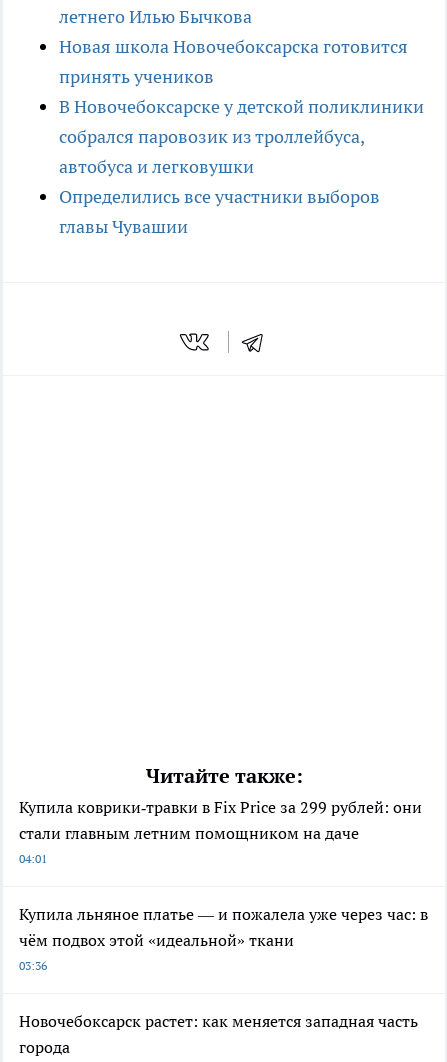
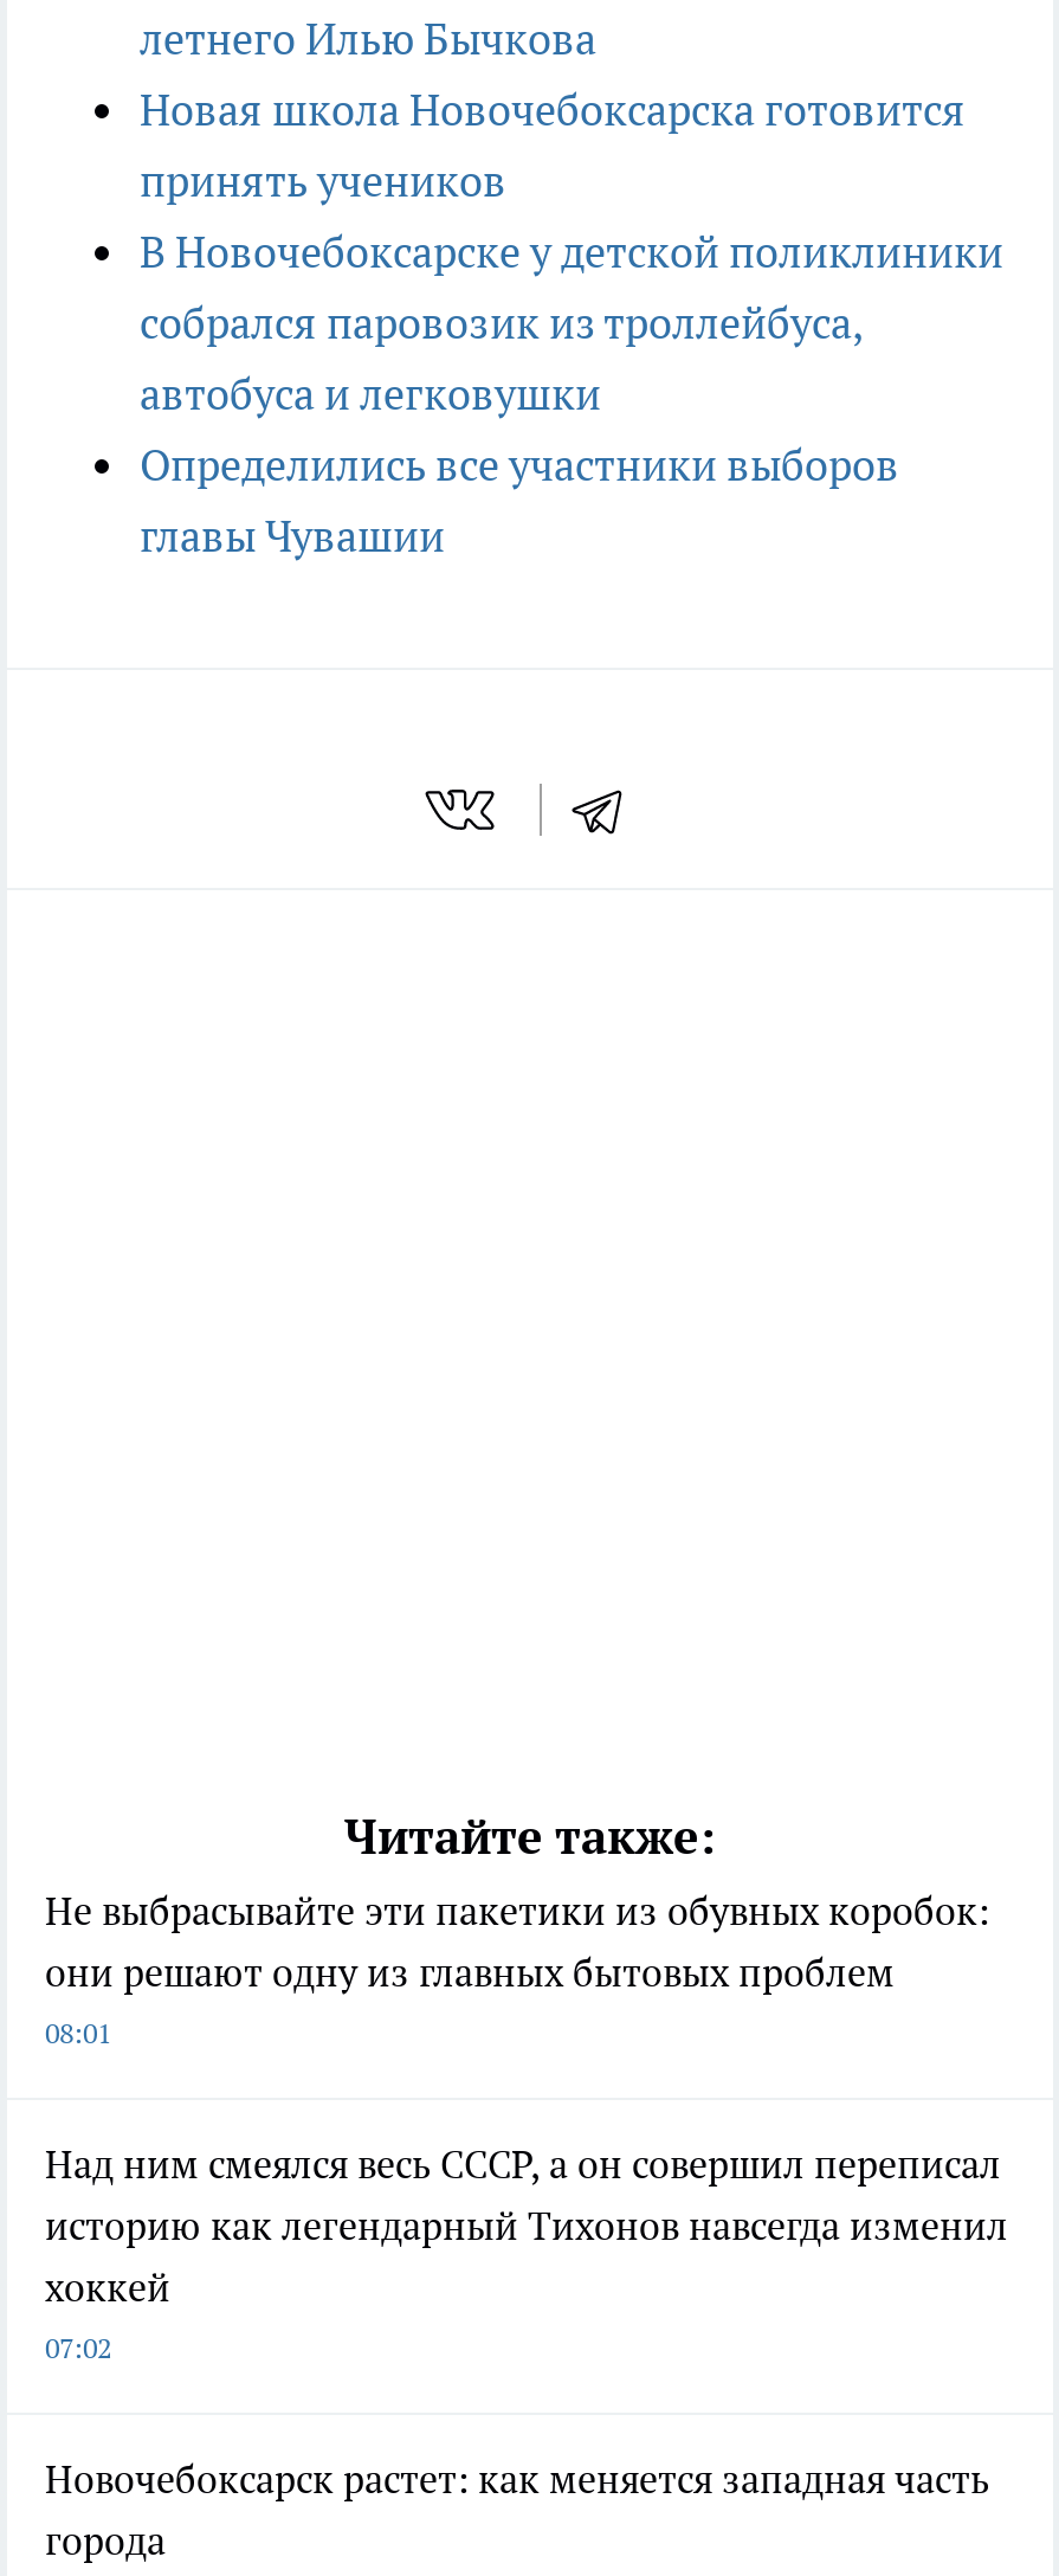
- Купила коврики‑травки в Fix Price за 299 рублей: они
- стали главным летним помощником на даче
- 04:01
+ Не выбрасывайте эти пакетики из обувных коробок:
+ они решают одну из главных бытовых проблем
+ 08:01

- Купила льняное платье — и пожалела уже через час: в
- чём подвох этой «идеальной» ткани
- 03:36
+ Над ним смеялся весь СССР, а он совершил переписал
+ историю как легендарный Тихонов навсегда изменил
+ хоккей
+ 07:02
